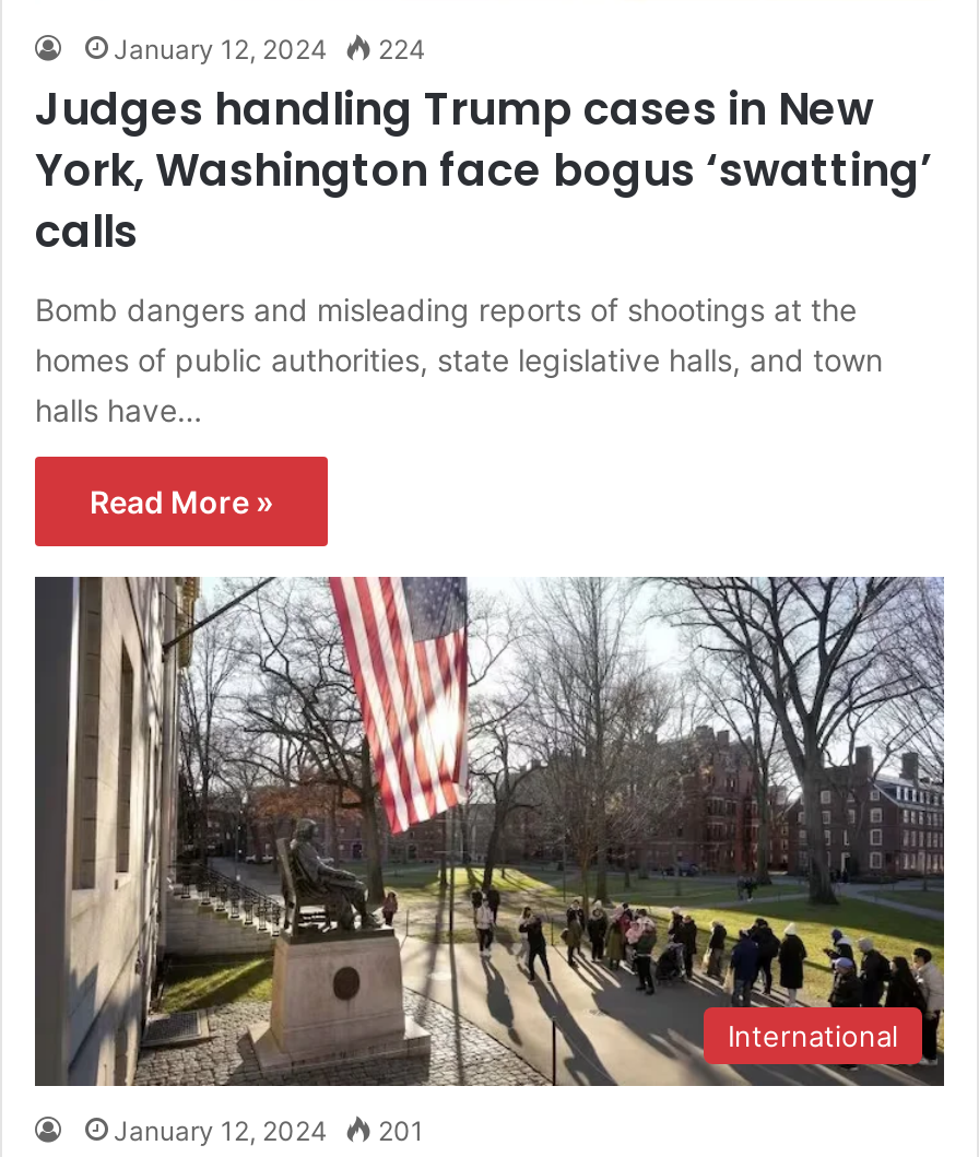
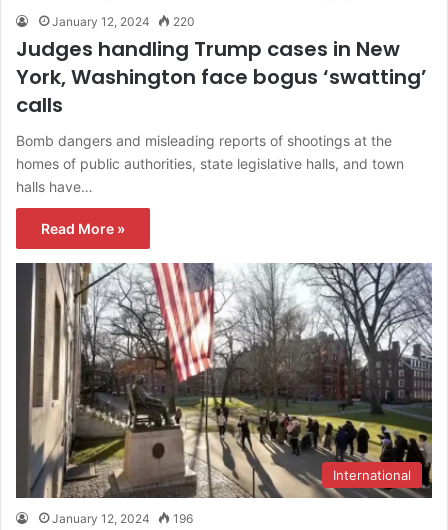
- January 12, 2024 224
+ January 12, 2024 220

- January 12, 2024 201
+ January 12, 2024 196
